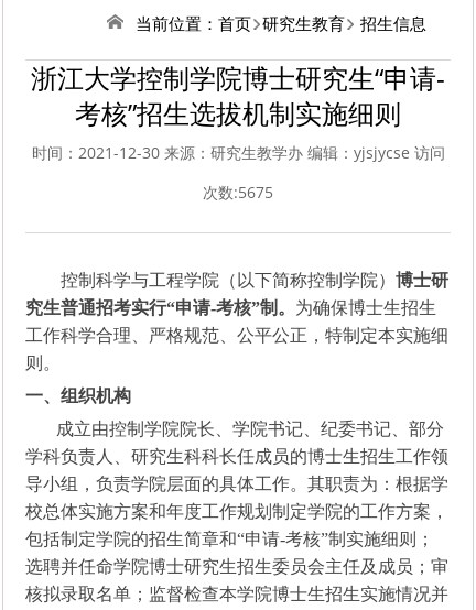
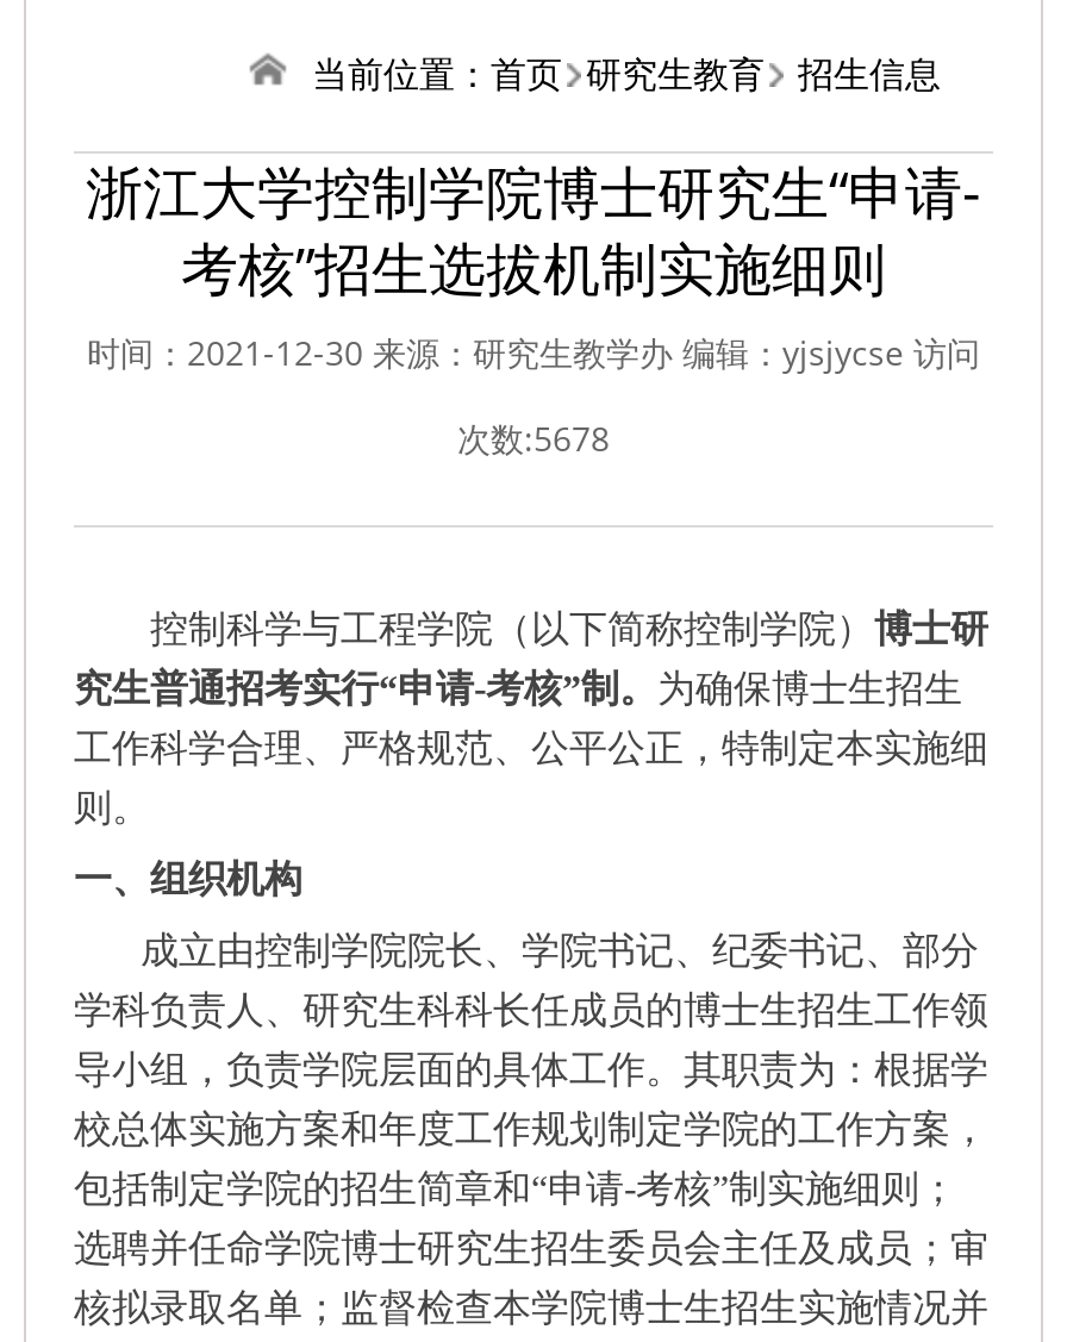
- 次数:5675
+ 次数:5678
